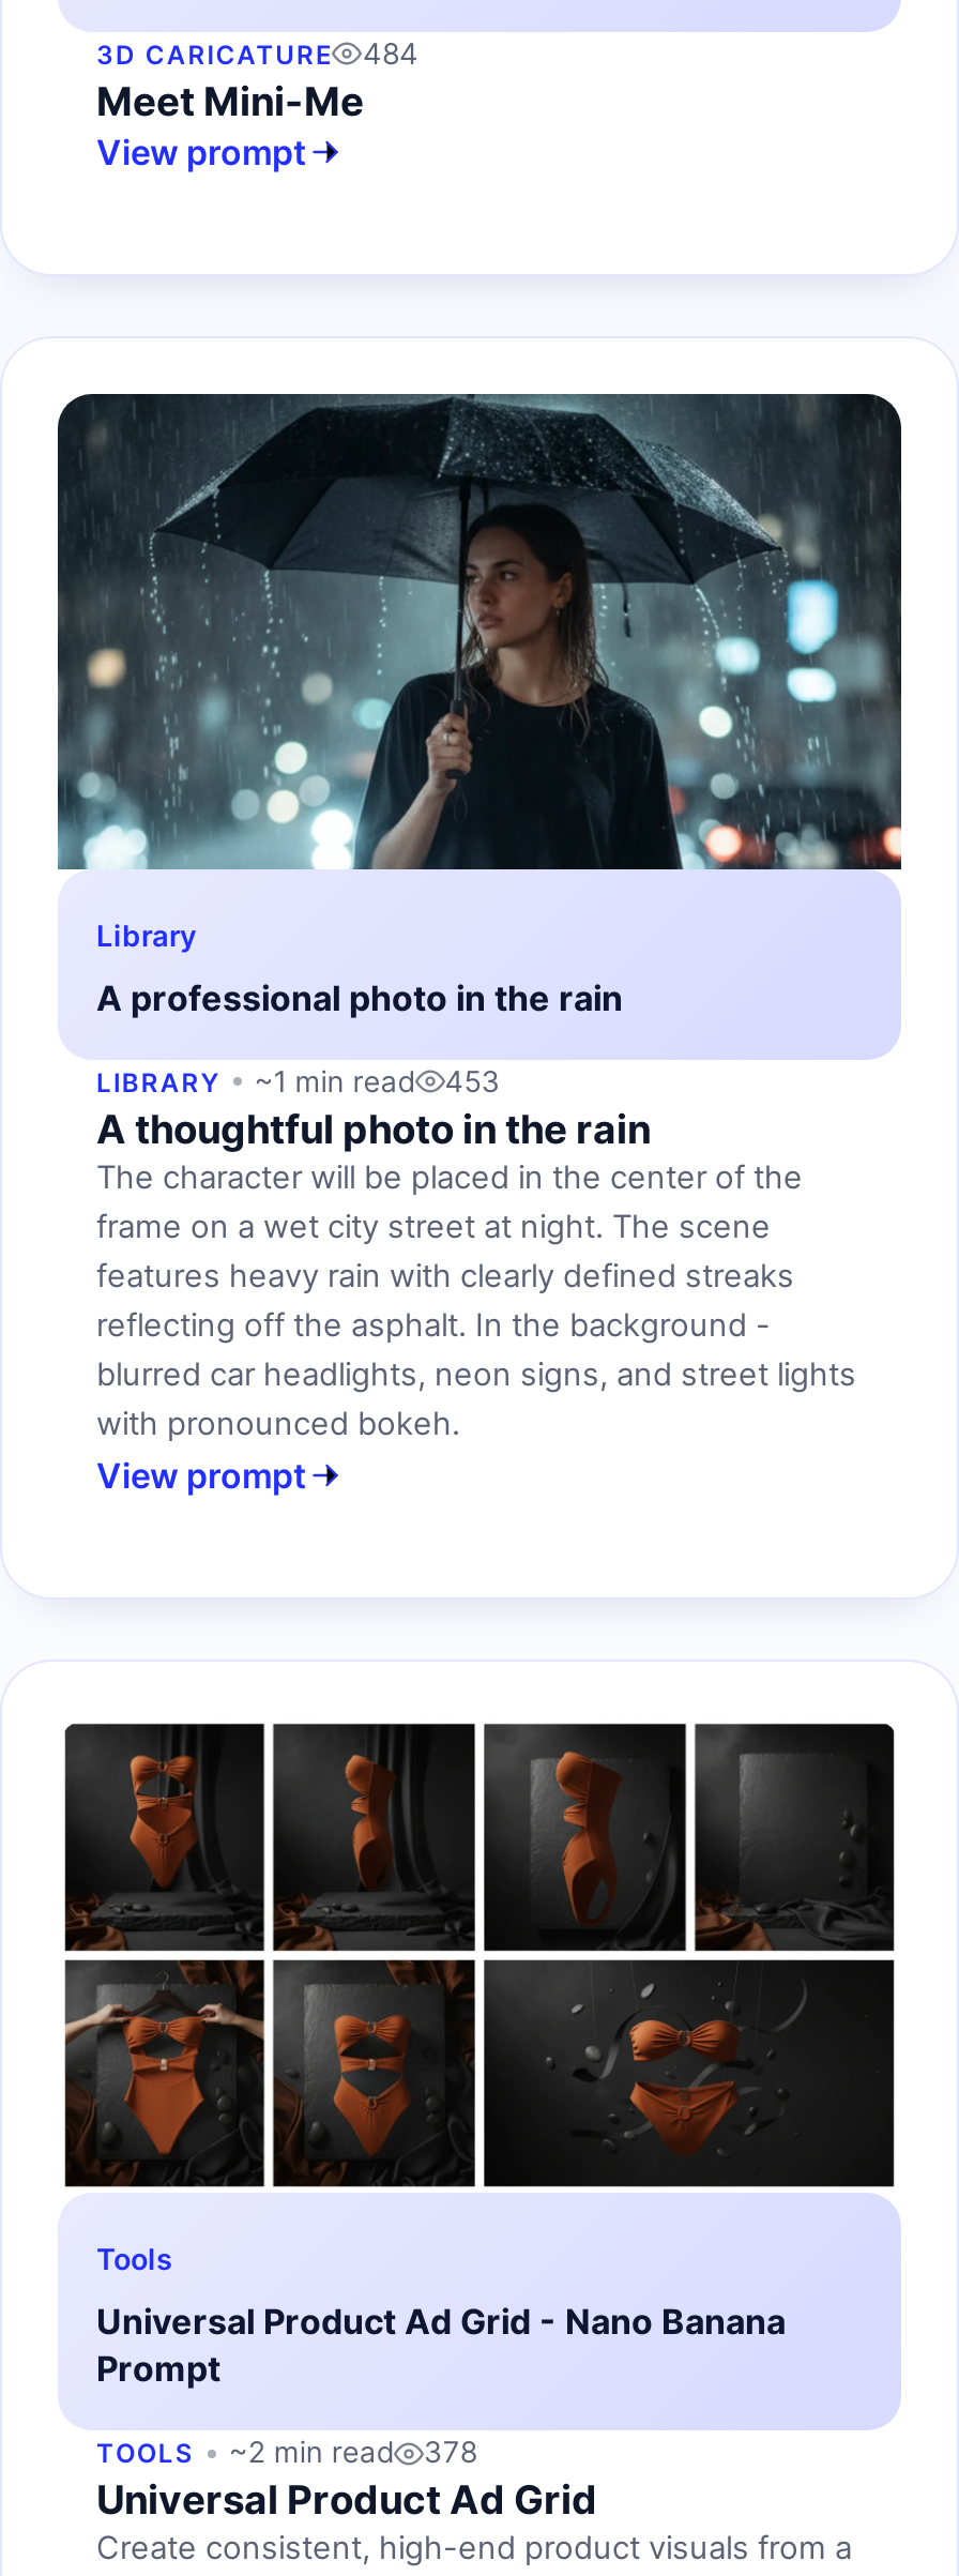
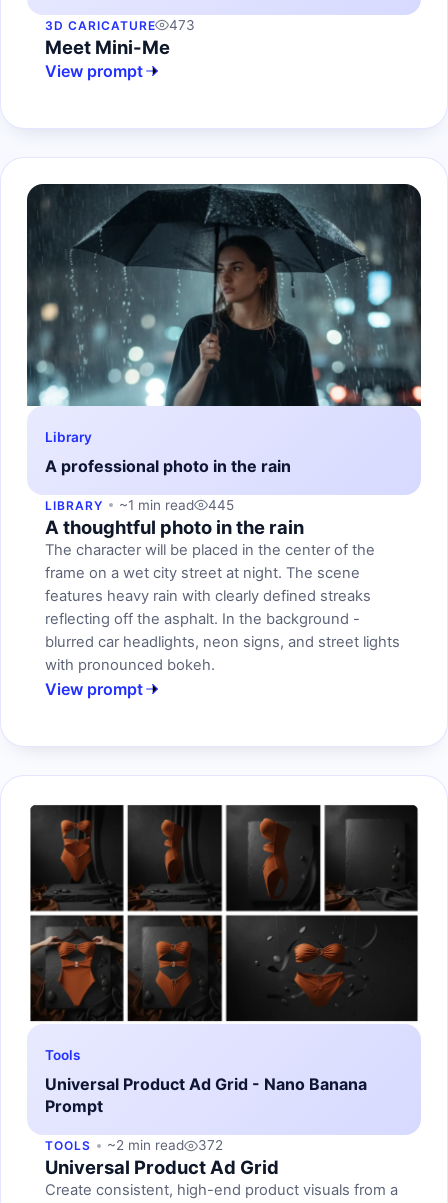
- 3D CARICATURE 484
+ 3D CARICATURE 473

- LIBRARY ~1 min read 453
+ LIBRARY ~1 min read 445

- TOOLS ~2 min read 378
+ TOOLS ~2 min read 372
